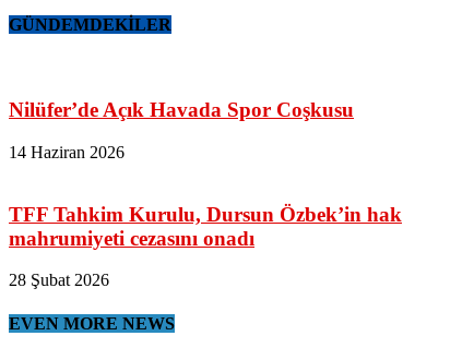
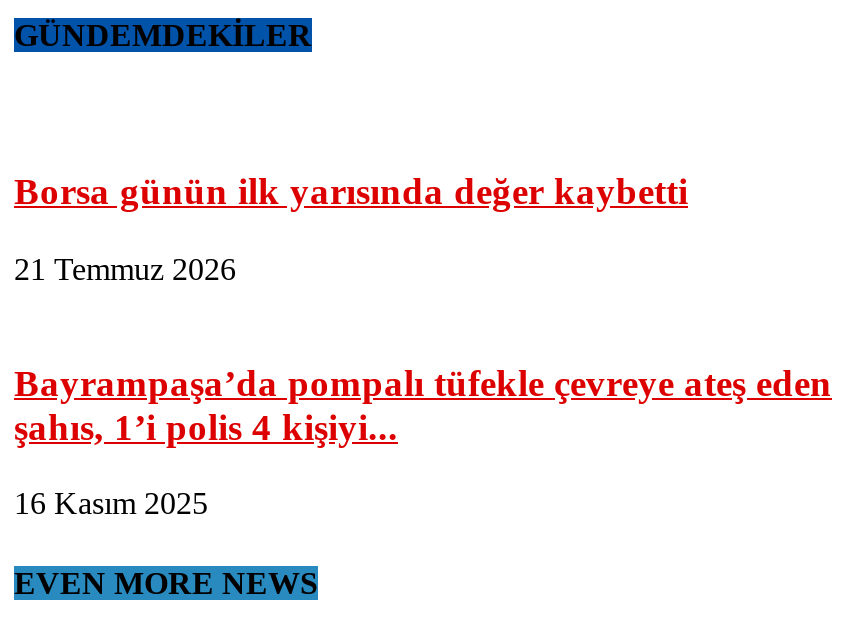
- Nilüfer’de Açık Havada Spor Coşkusu
+ Borsa günün ilk yarısında değer kaybetti

- 14 Haziran 2026
+ 21 Temmuz 2026

- TFF Tahkim Kurulu, Dursun Özbek’in hak
- mahrumiyeti cezasını onadı
+ Bayrampaşa’da pompalı tüfekle çevreye ateş eden
+ şahıs, 1’i polis 4 kişiyi...

- 28 Şubat 2026
+ 16 Kasım 2025
